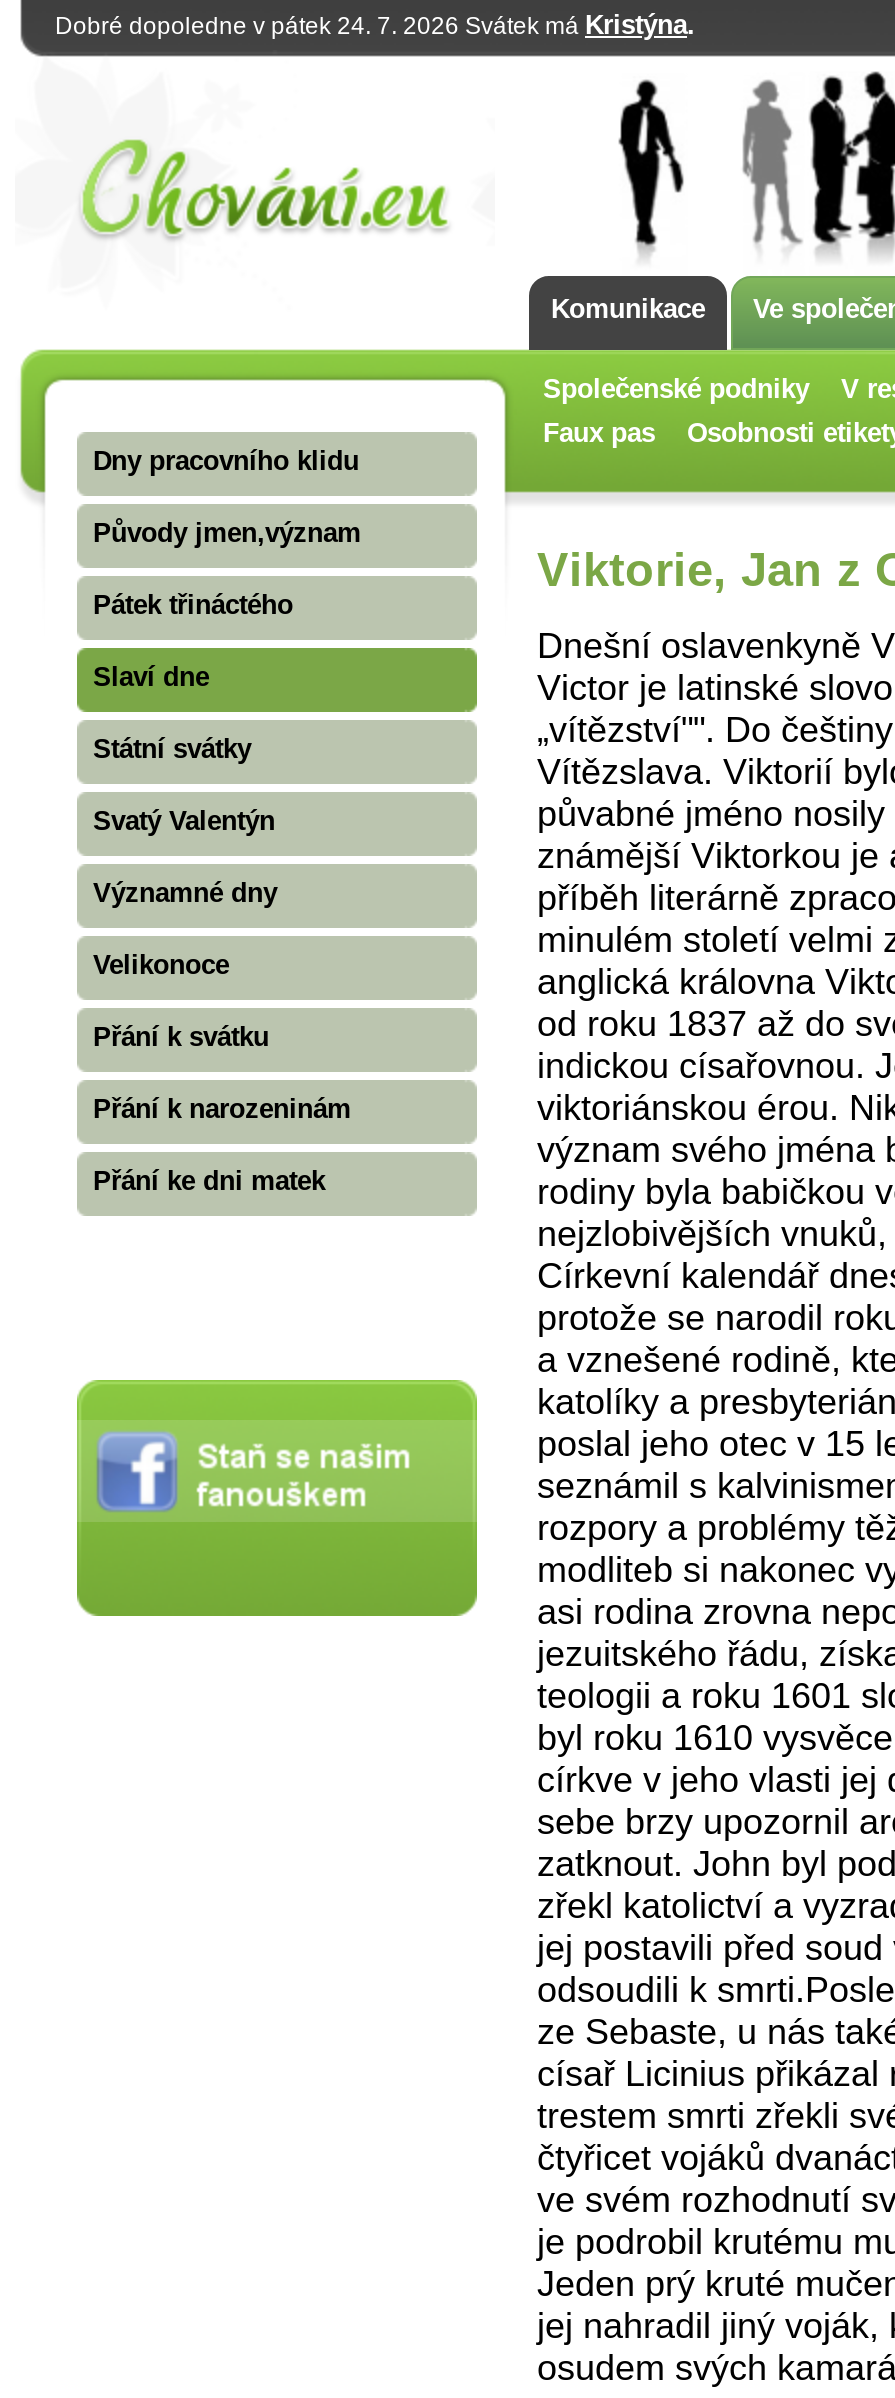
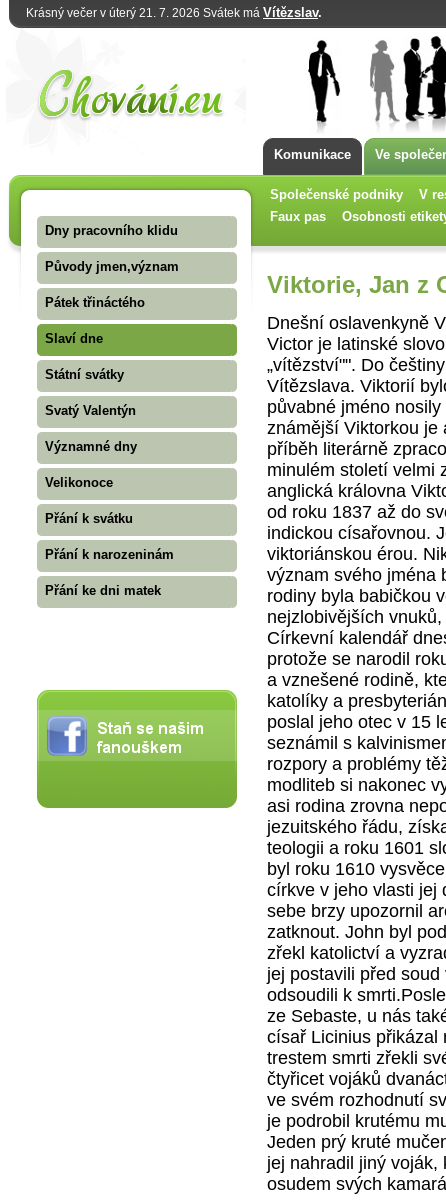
- Dobré dopoledne v pátek 24. 7. 2026 Svátek má Kristýna.
+ Krásný večer v úterý 21. 7. 2026 Svátek má Vítězslav.
